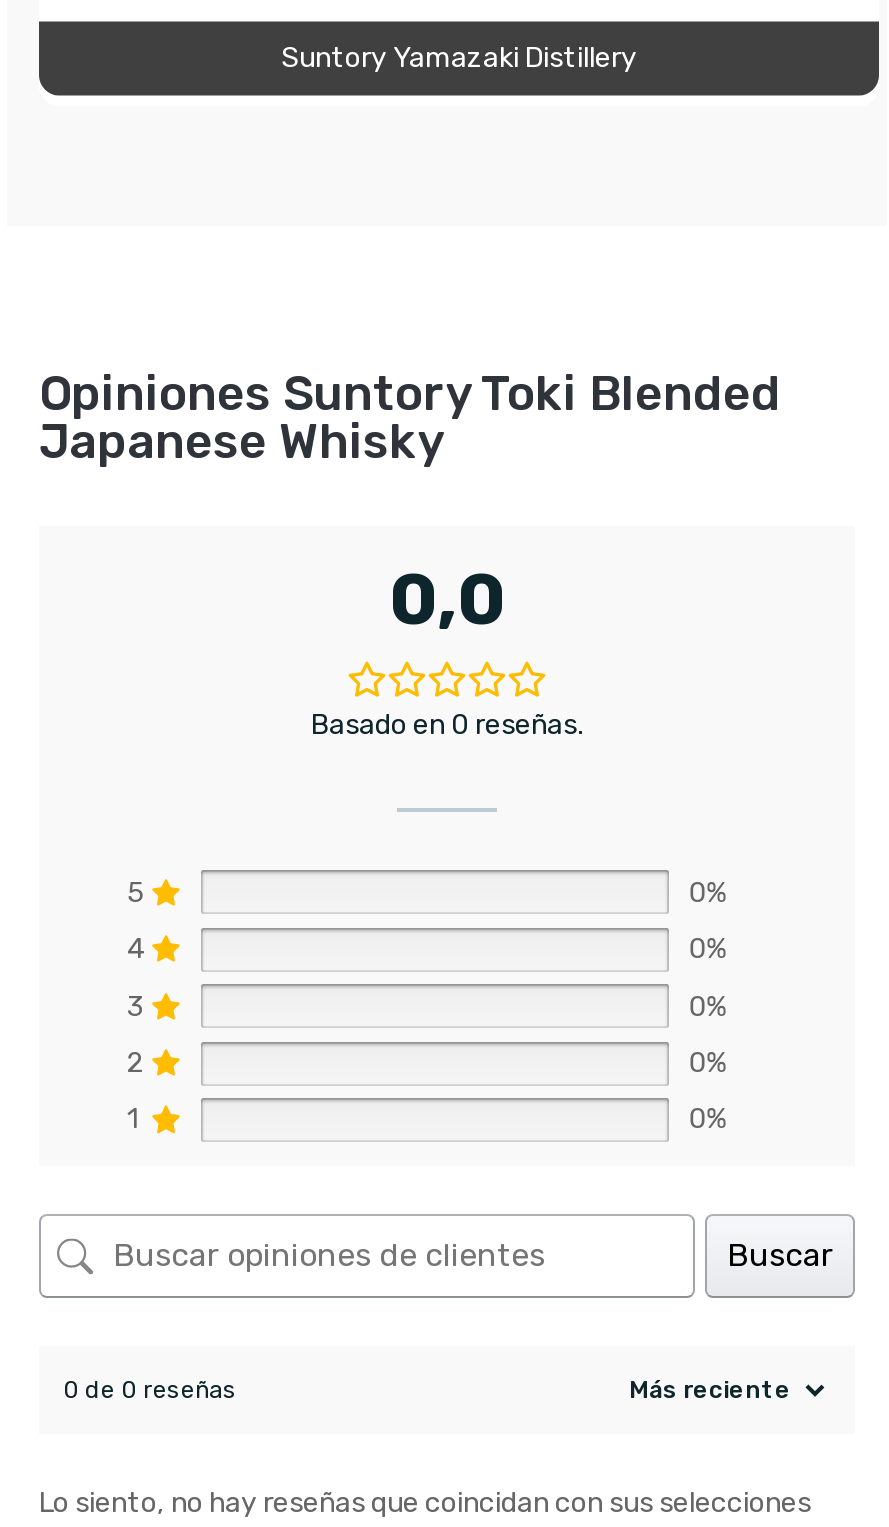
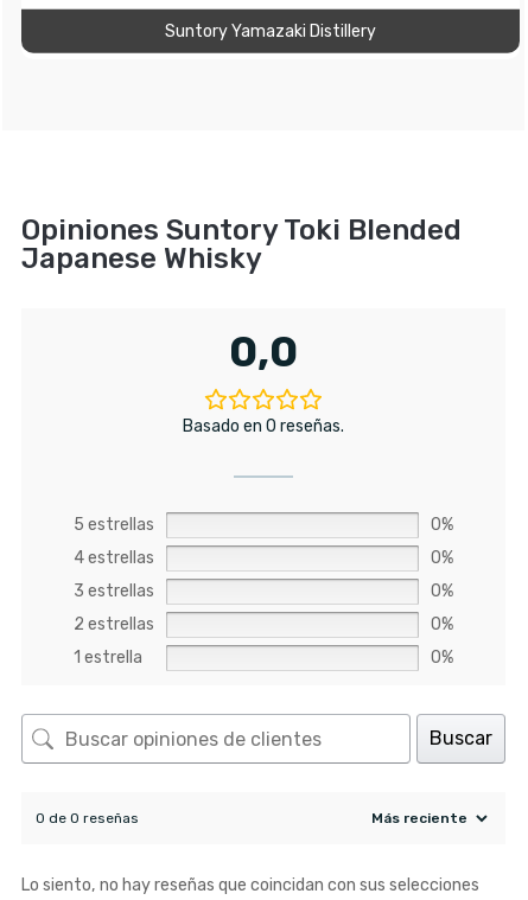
- 5
+ 5 estrellas

- 4
+ 4 estrellas

- 3
+ 3 estrellas

- 2
+ 2 estrellas

- 1
+ 1 estrella
